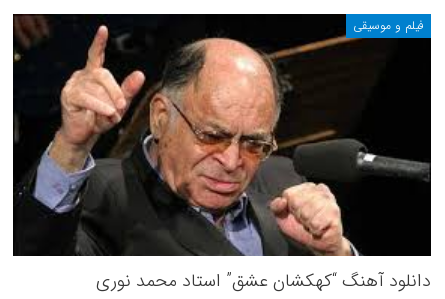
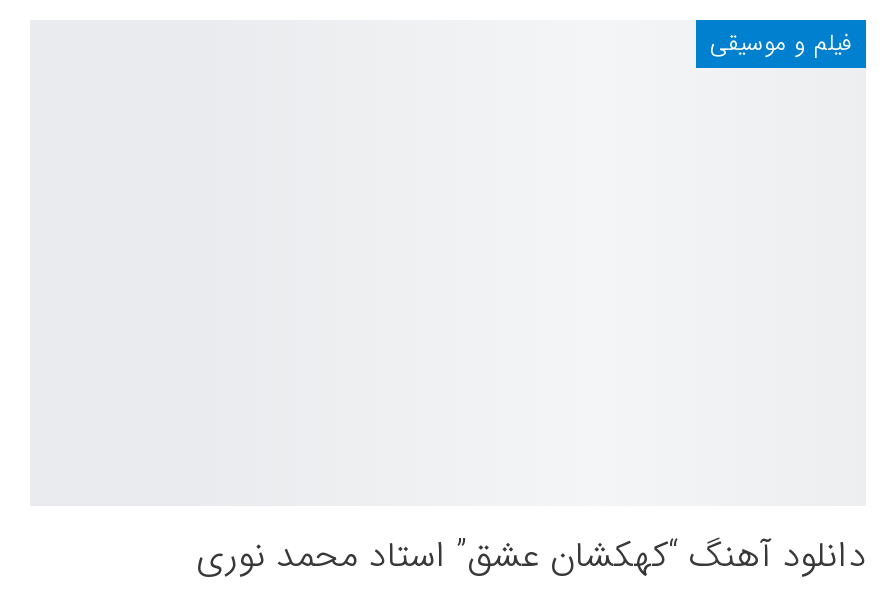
- [image]
